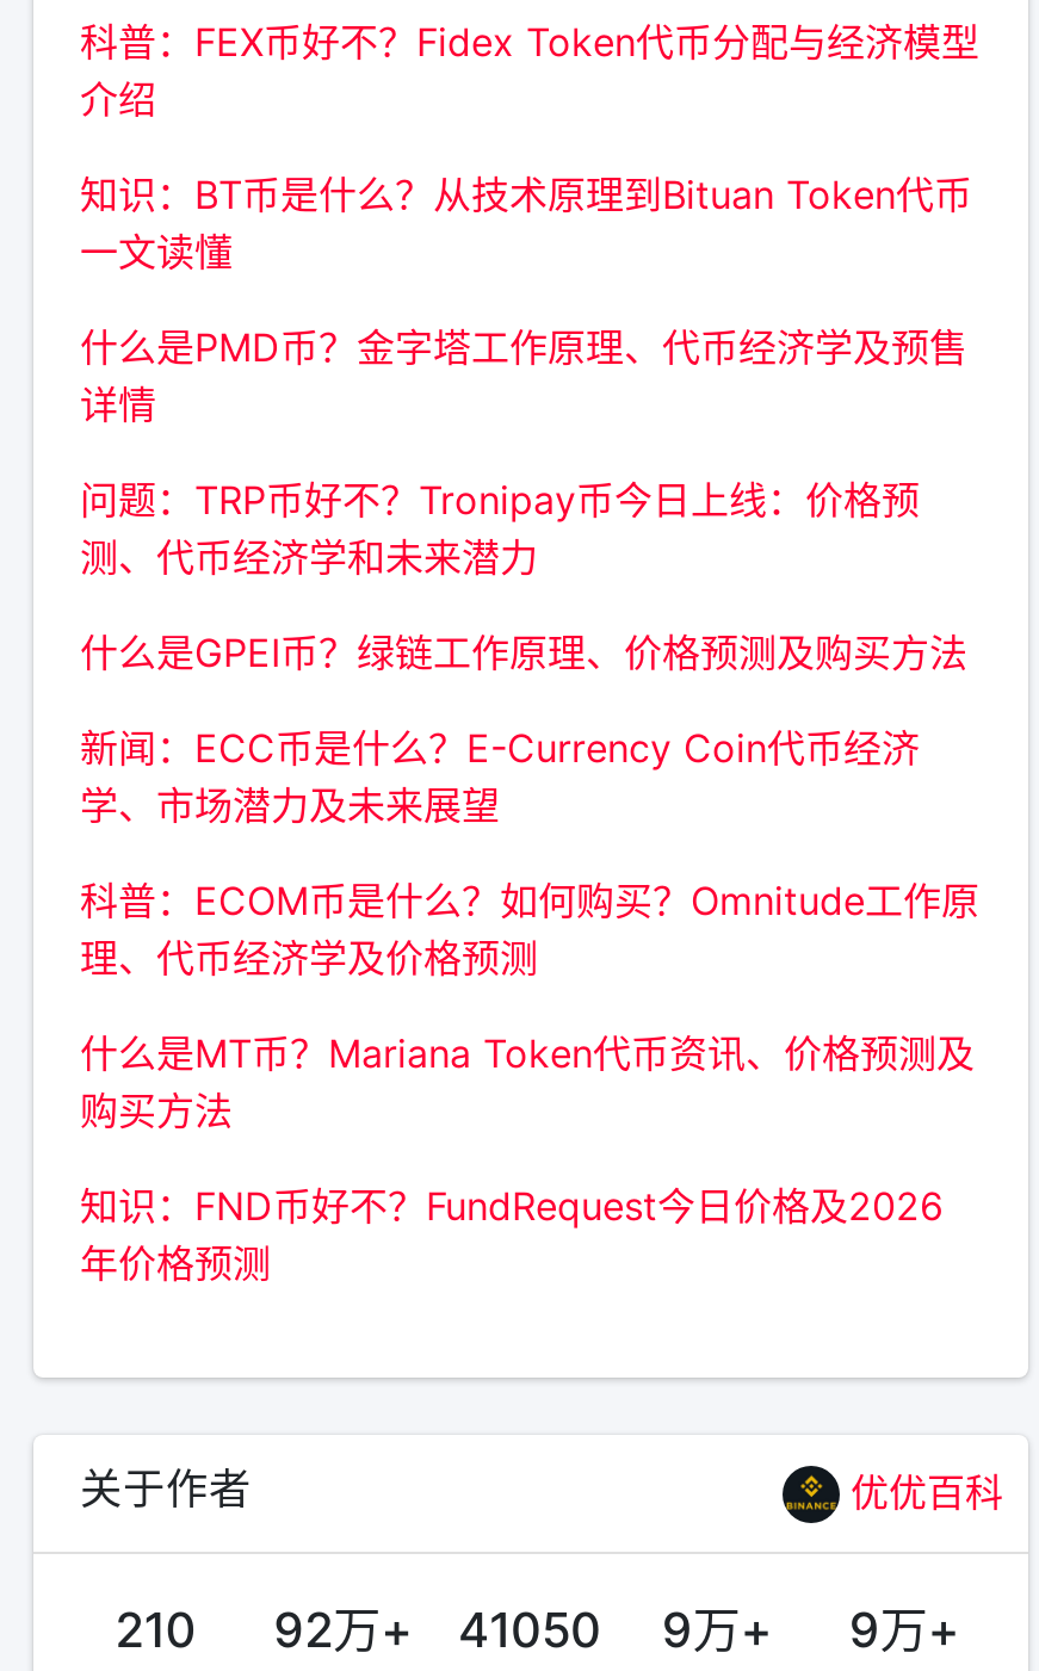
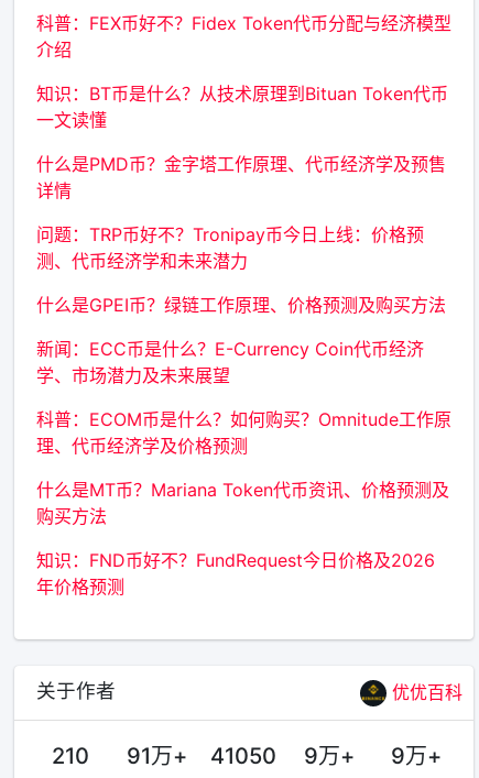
- 210 92万+ 41050 9万+ 9万+
+ 210 91万+ 41050 9万+ 9万+
